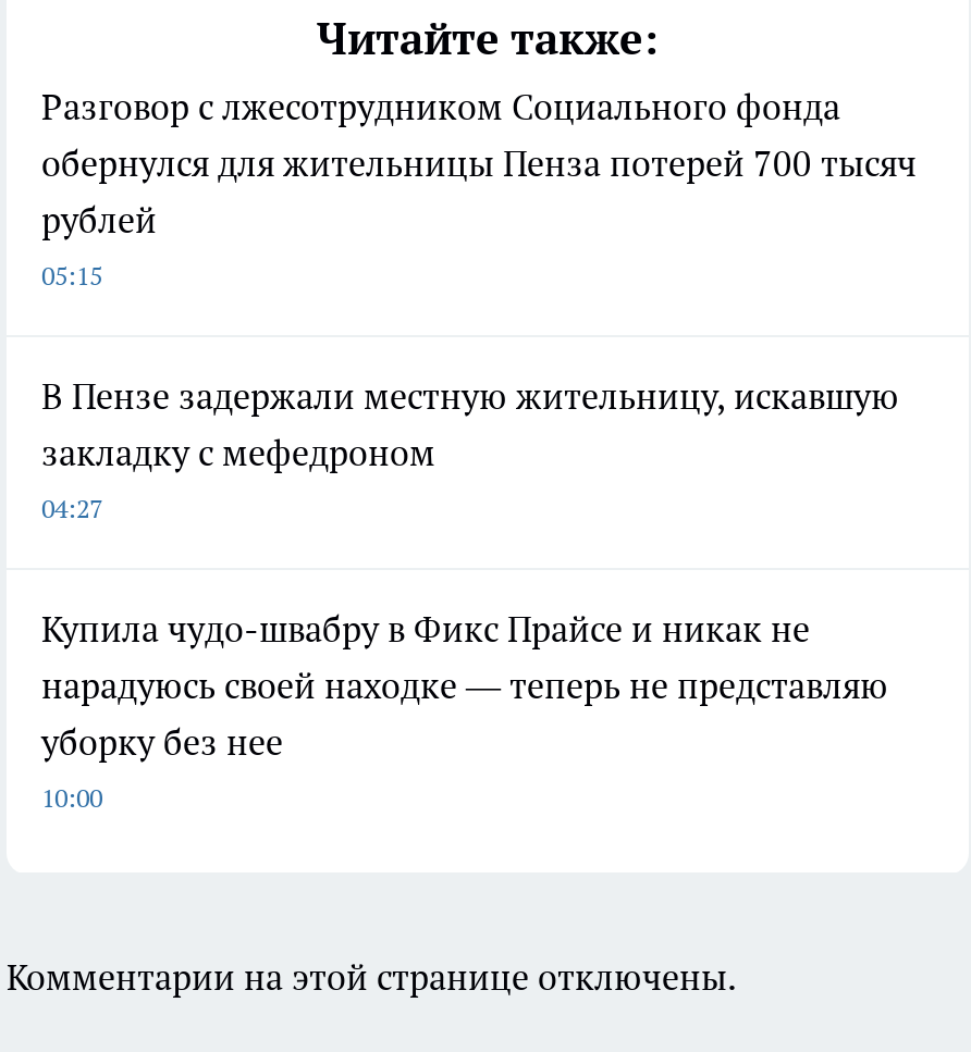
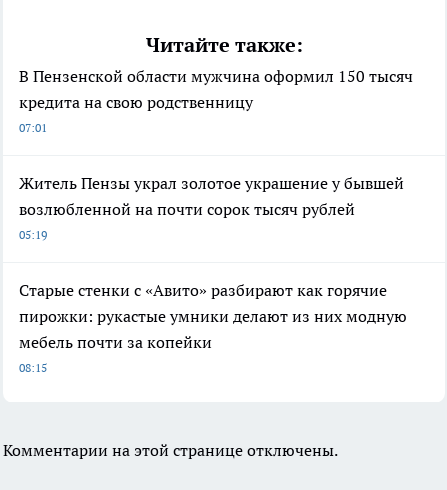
- Разговор с лжесотрудником Социального фонда
- обернулся для жительницы Пенза потерей 700 тысяч
- рублей
- 05:15
+ В Пензенской области мужчина оформил 150 тысяч
+ кредита на свою родственницу
+ 07:01

- В Пензе задержали местную жительницу, искавшую
- закладку с мефедроном
- 04:27
+ Житель Пензы украл золотое украшение у бывшей
+ возлюбленной на почти сорок тысяч рублей
+ 05:19

- Купила чудо-швабру в Фикс Прайсе и никак не
- нарадуюсь своей находке — теперь не представляю
- уборку без нее
- 10:00
+ Старые стенки с «Авито» разбирают как горячие
+ пирожки: рукастые умники делают из них модную
+ мебель почти за копейки
+ 08:15
